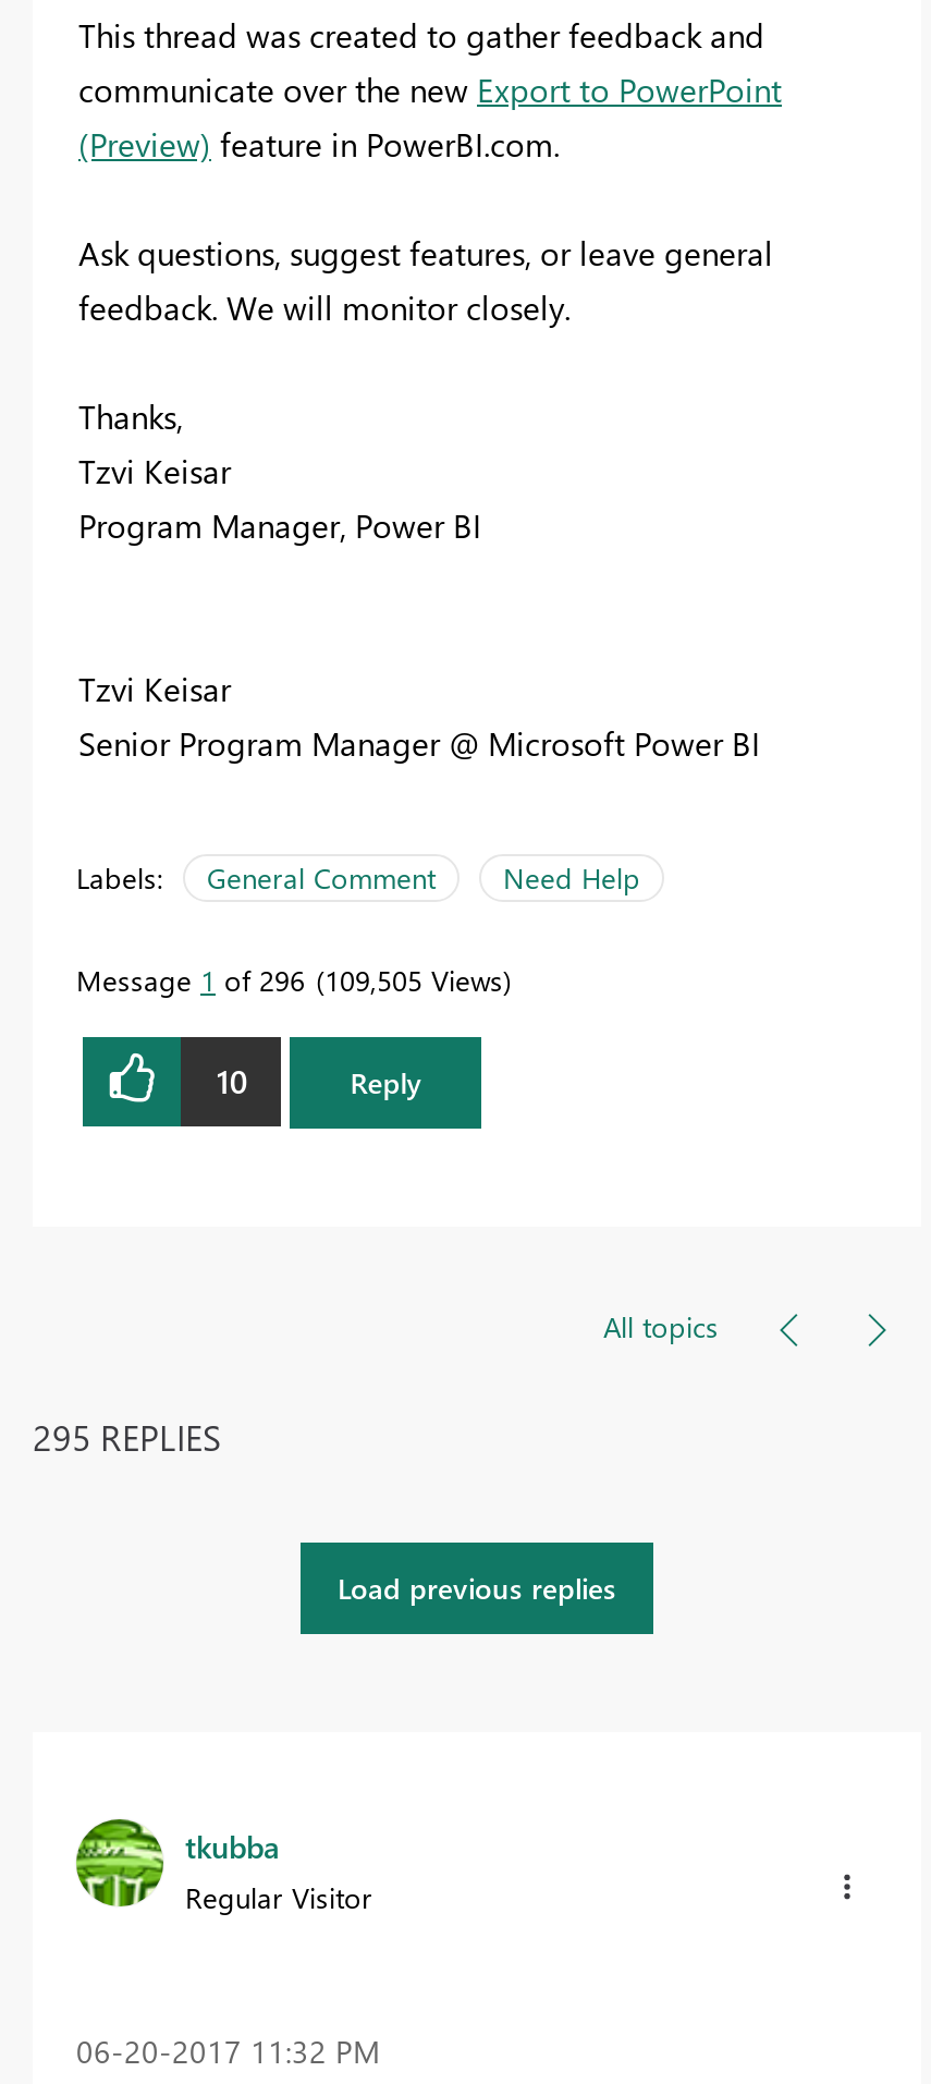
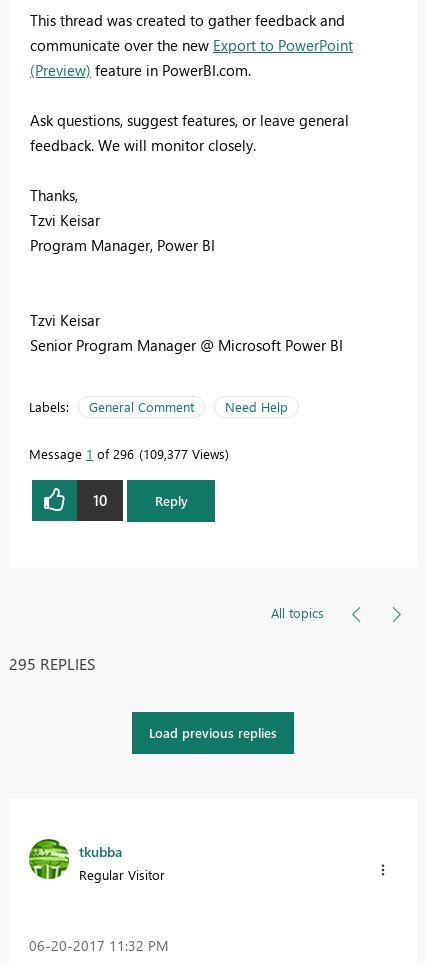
- Message 1 of 296 109,505 Views
+ Message 1 of 296 109,377 Views
